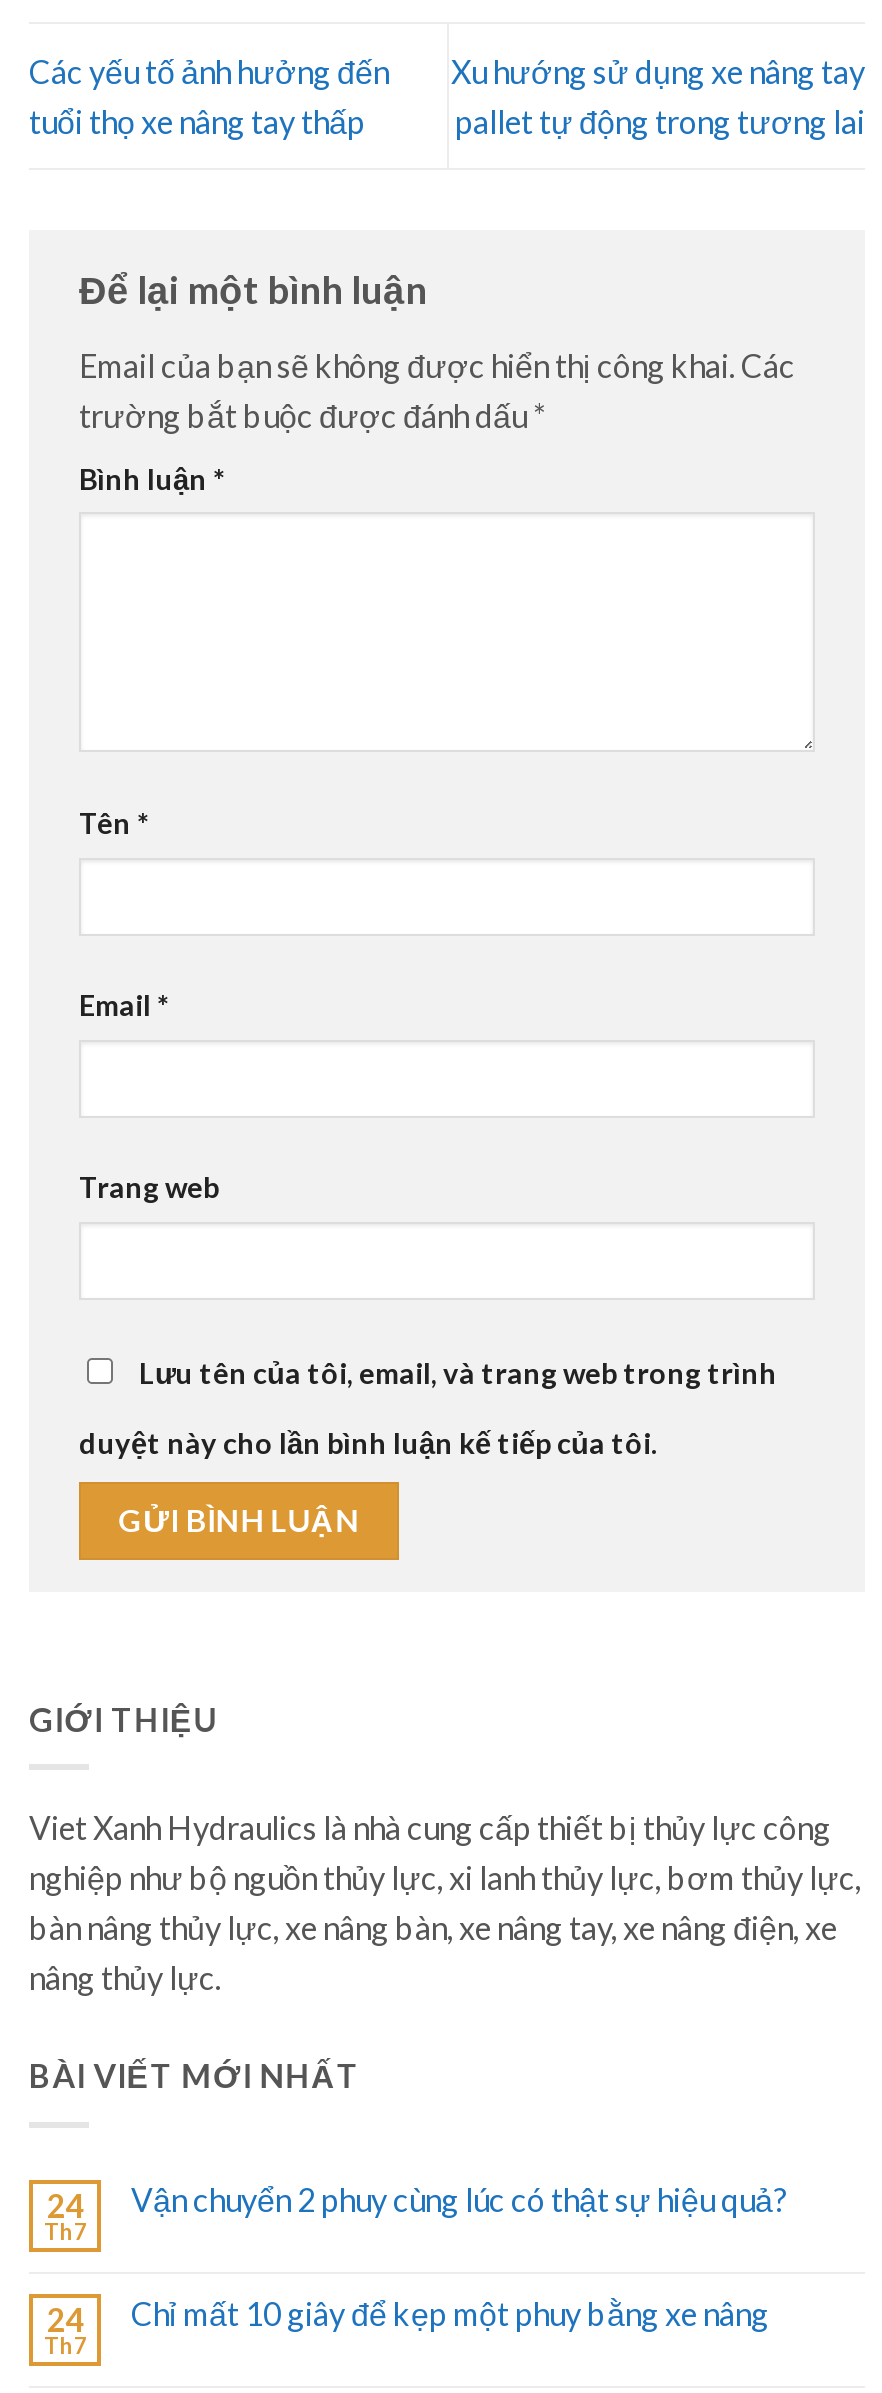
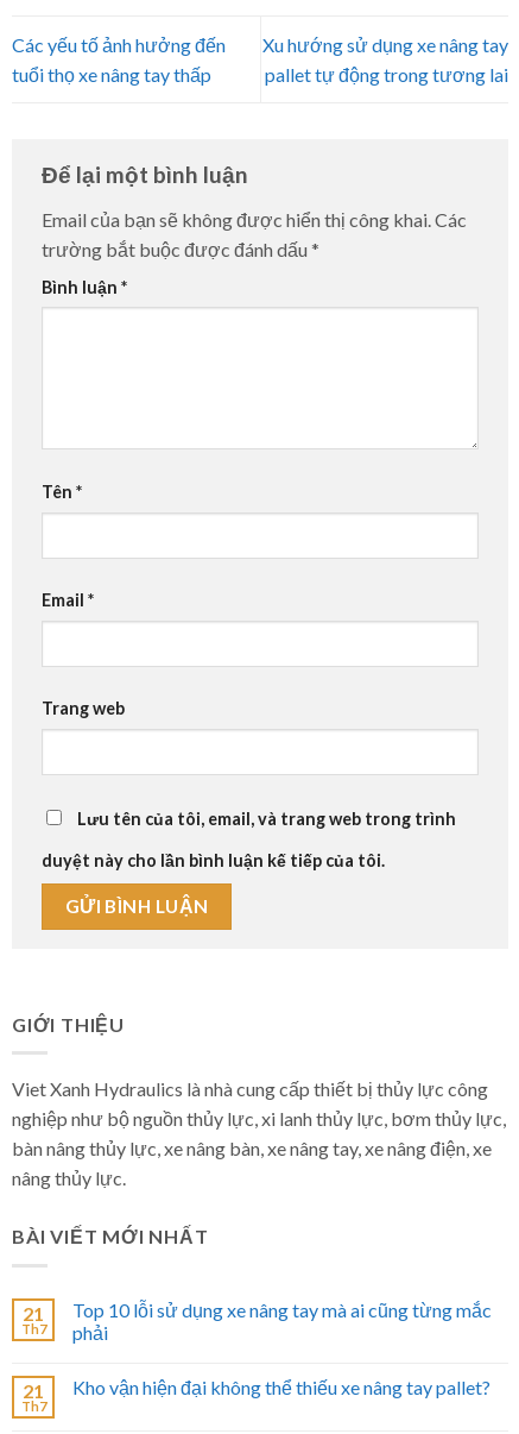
- 24
+ 21

- Vận chuyển 2 phuy cùng lúc có thật sự hiệu quả?
+ Top 10 lỗi sử dụng xe nâng tay mà ai cũng từng mắc
+ phải

- 24
+ 21

- Chỉ mất 10 giây để kẹp một phuy bằng xe nâng
+ Kho vận hiện đại không thể thiếu xe nâng tay pallet?
